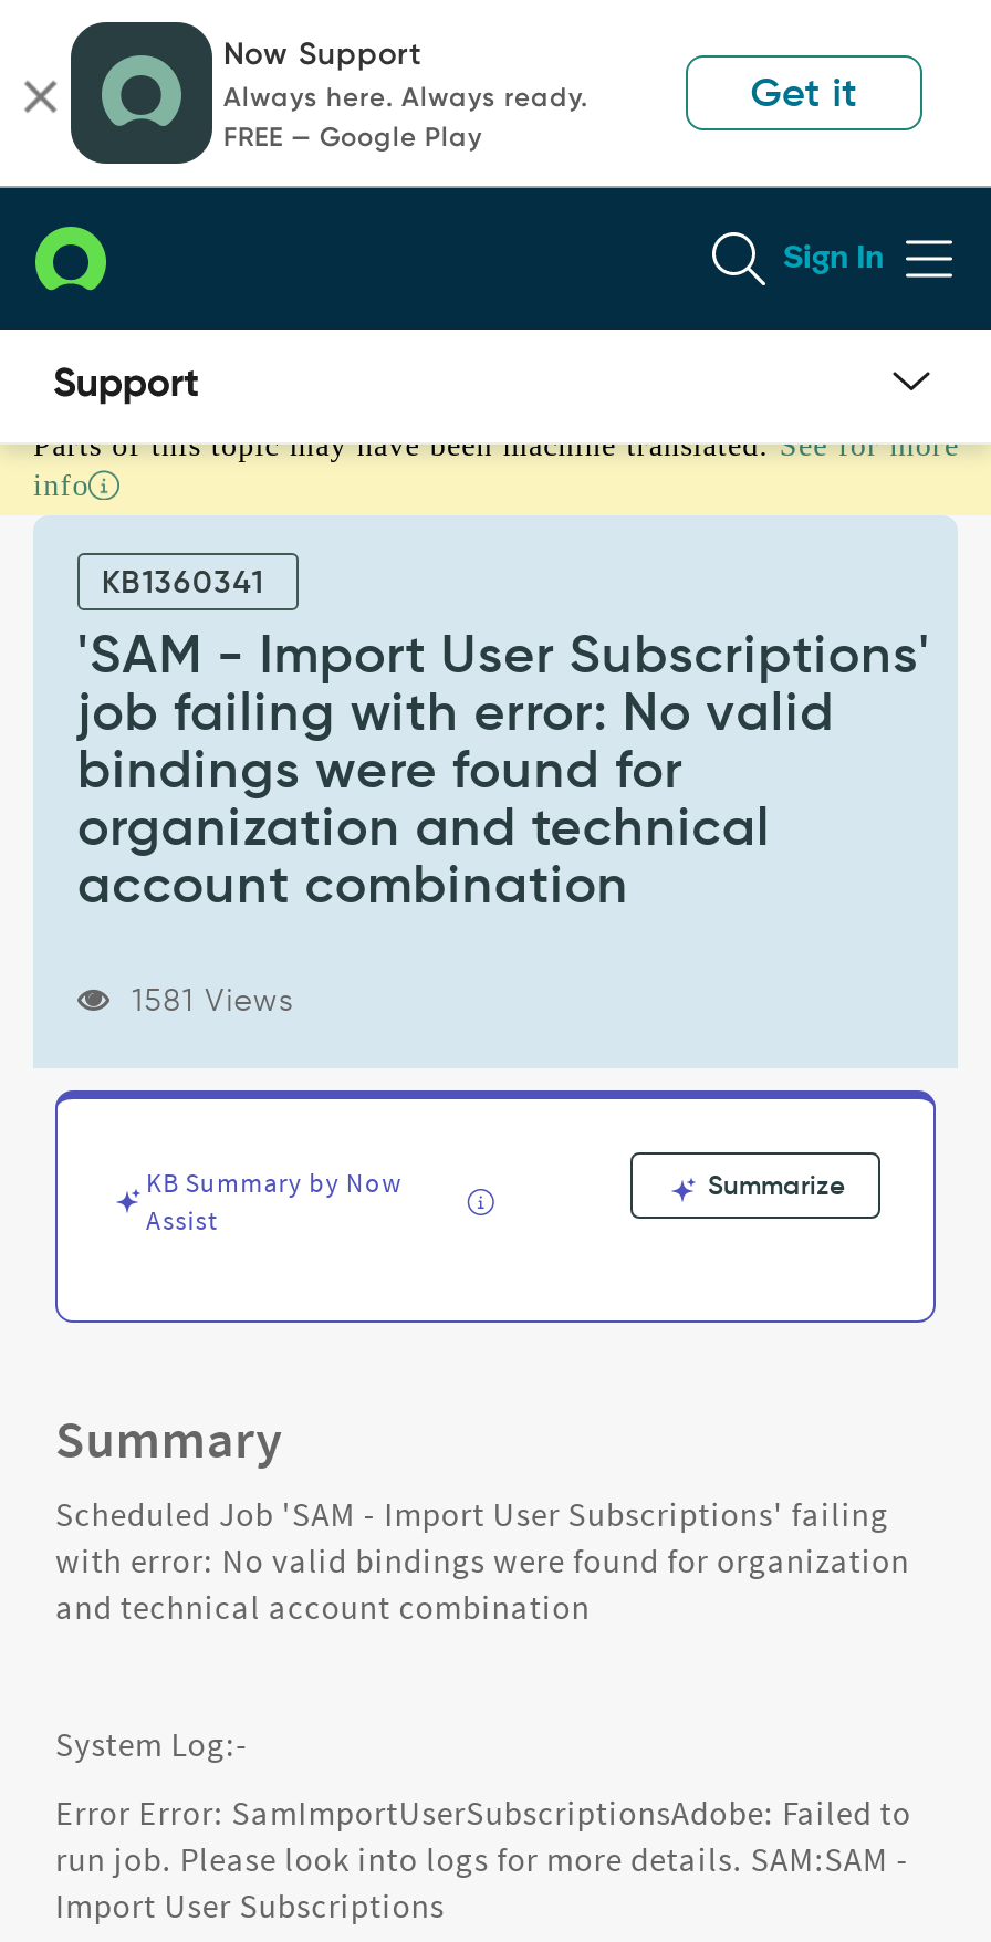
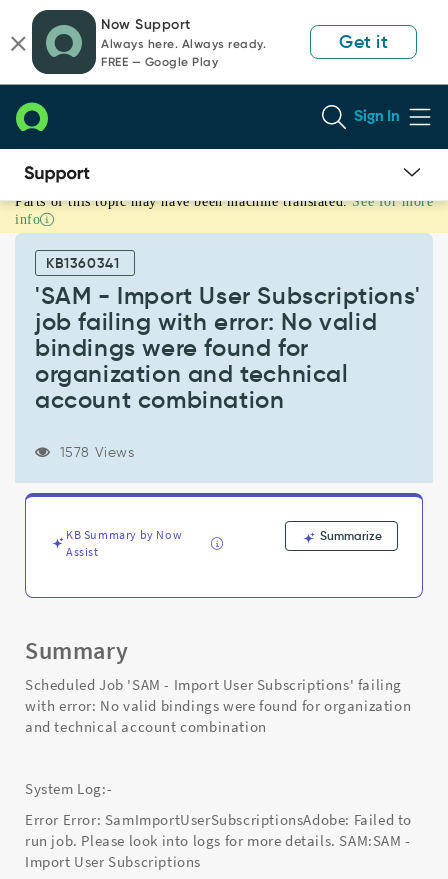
- 1581 Views
+ 1578 Views
